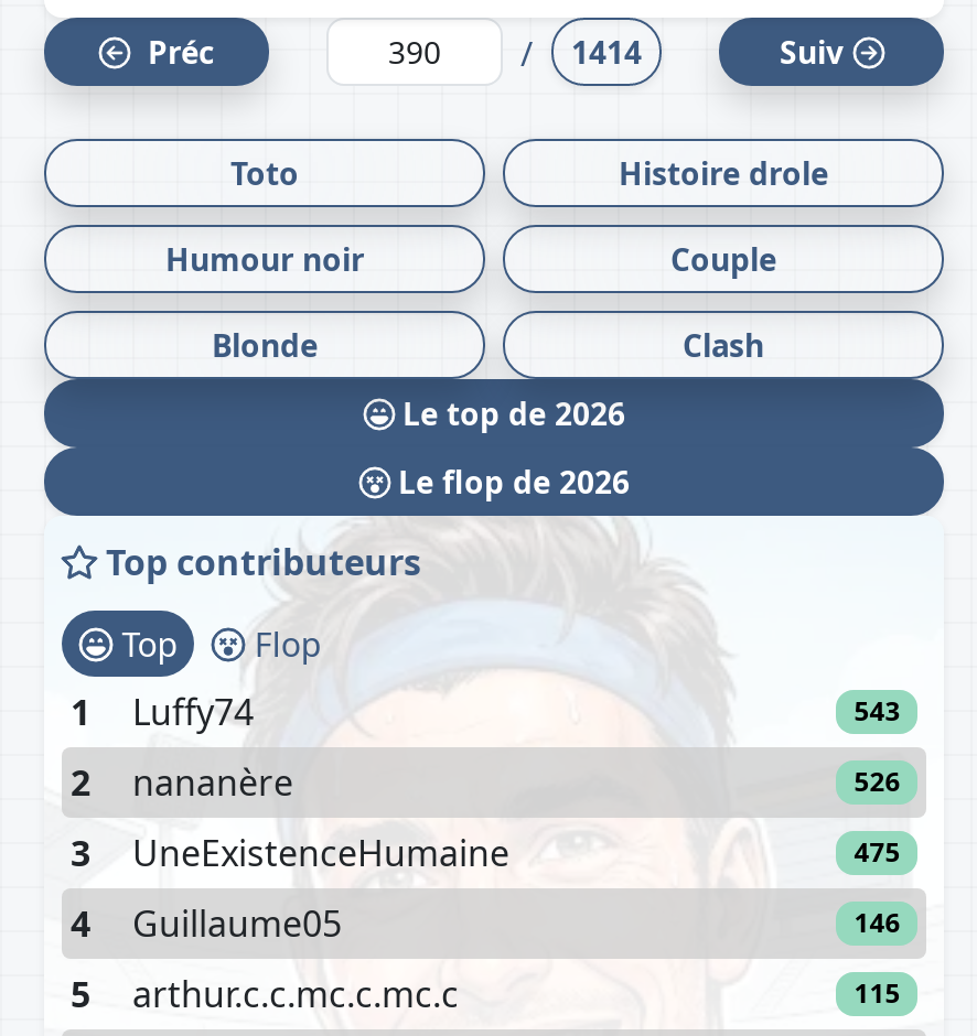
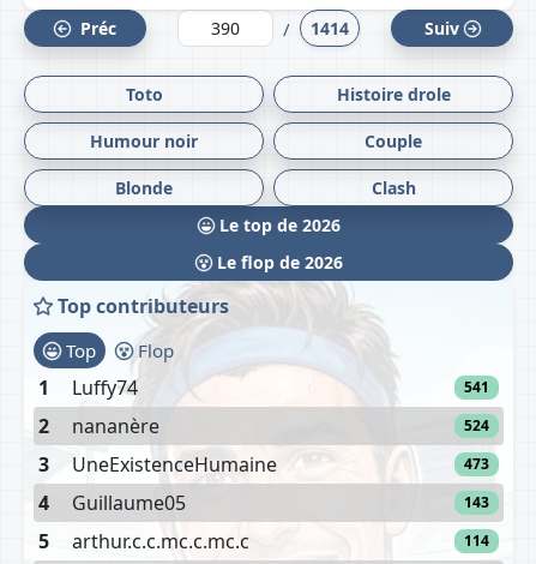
- 543
+ 541

- 526
+ 524

- 475
+ 473

- 146
+ 143

- 115
+ 114
